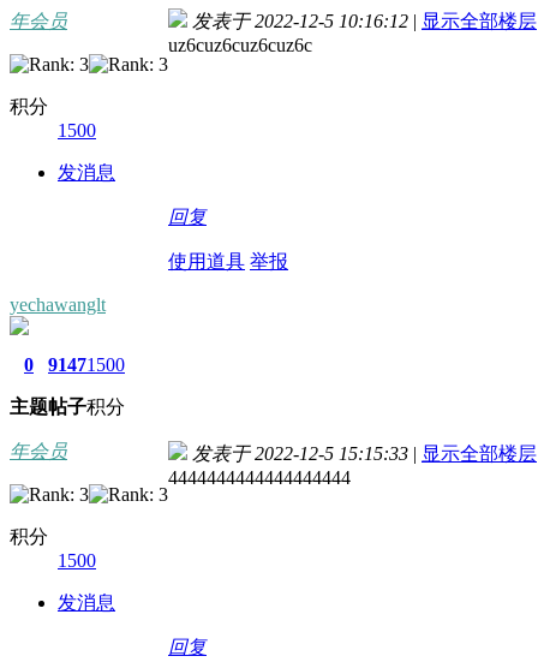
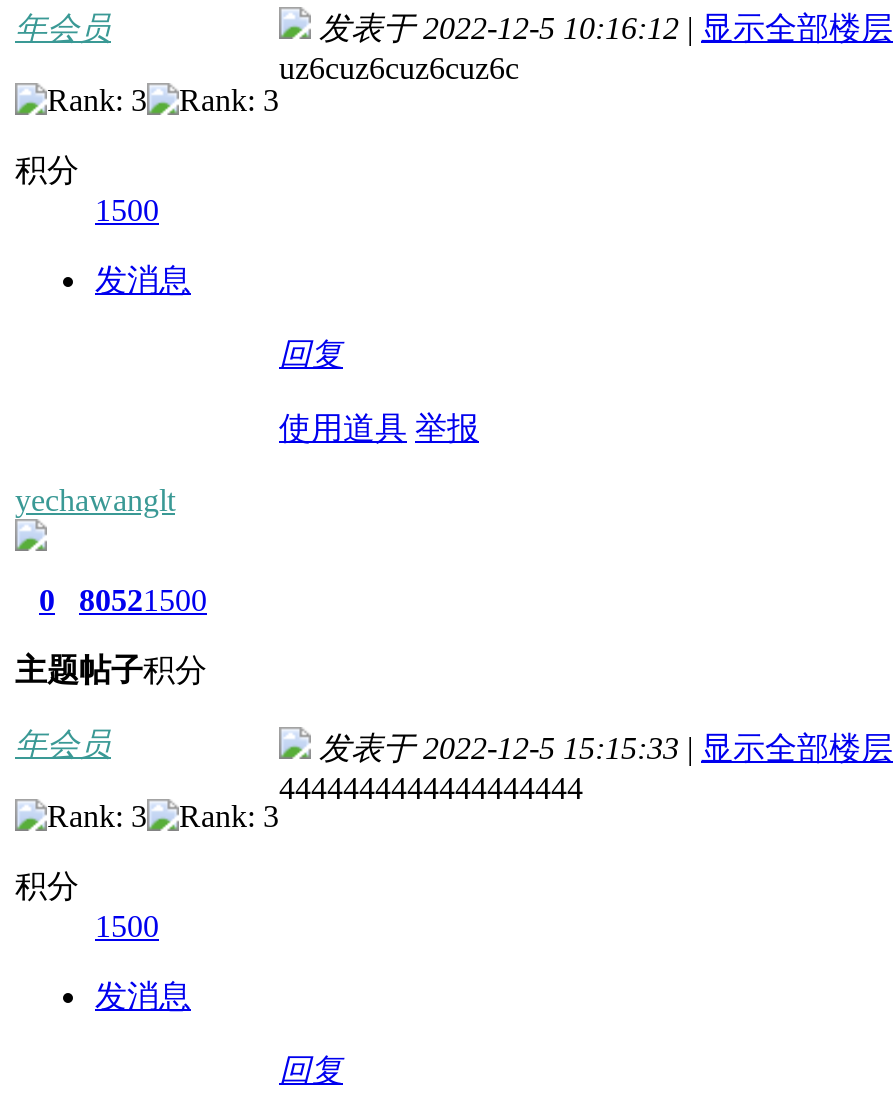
- 0 9147 1500
+ 0 8052 1500
